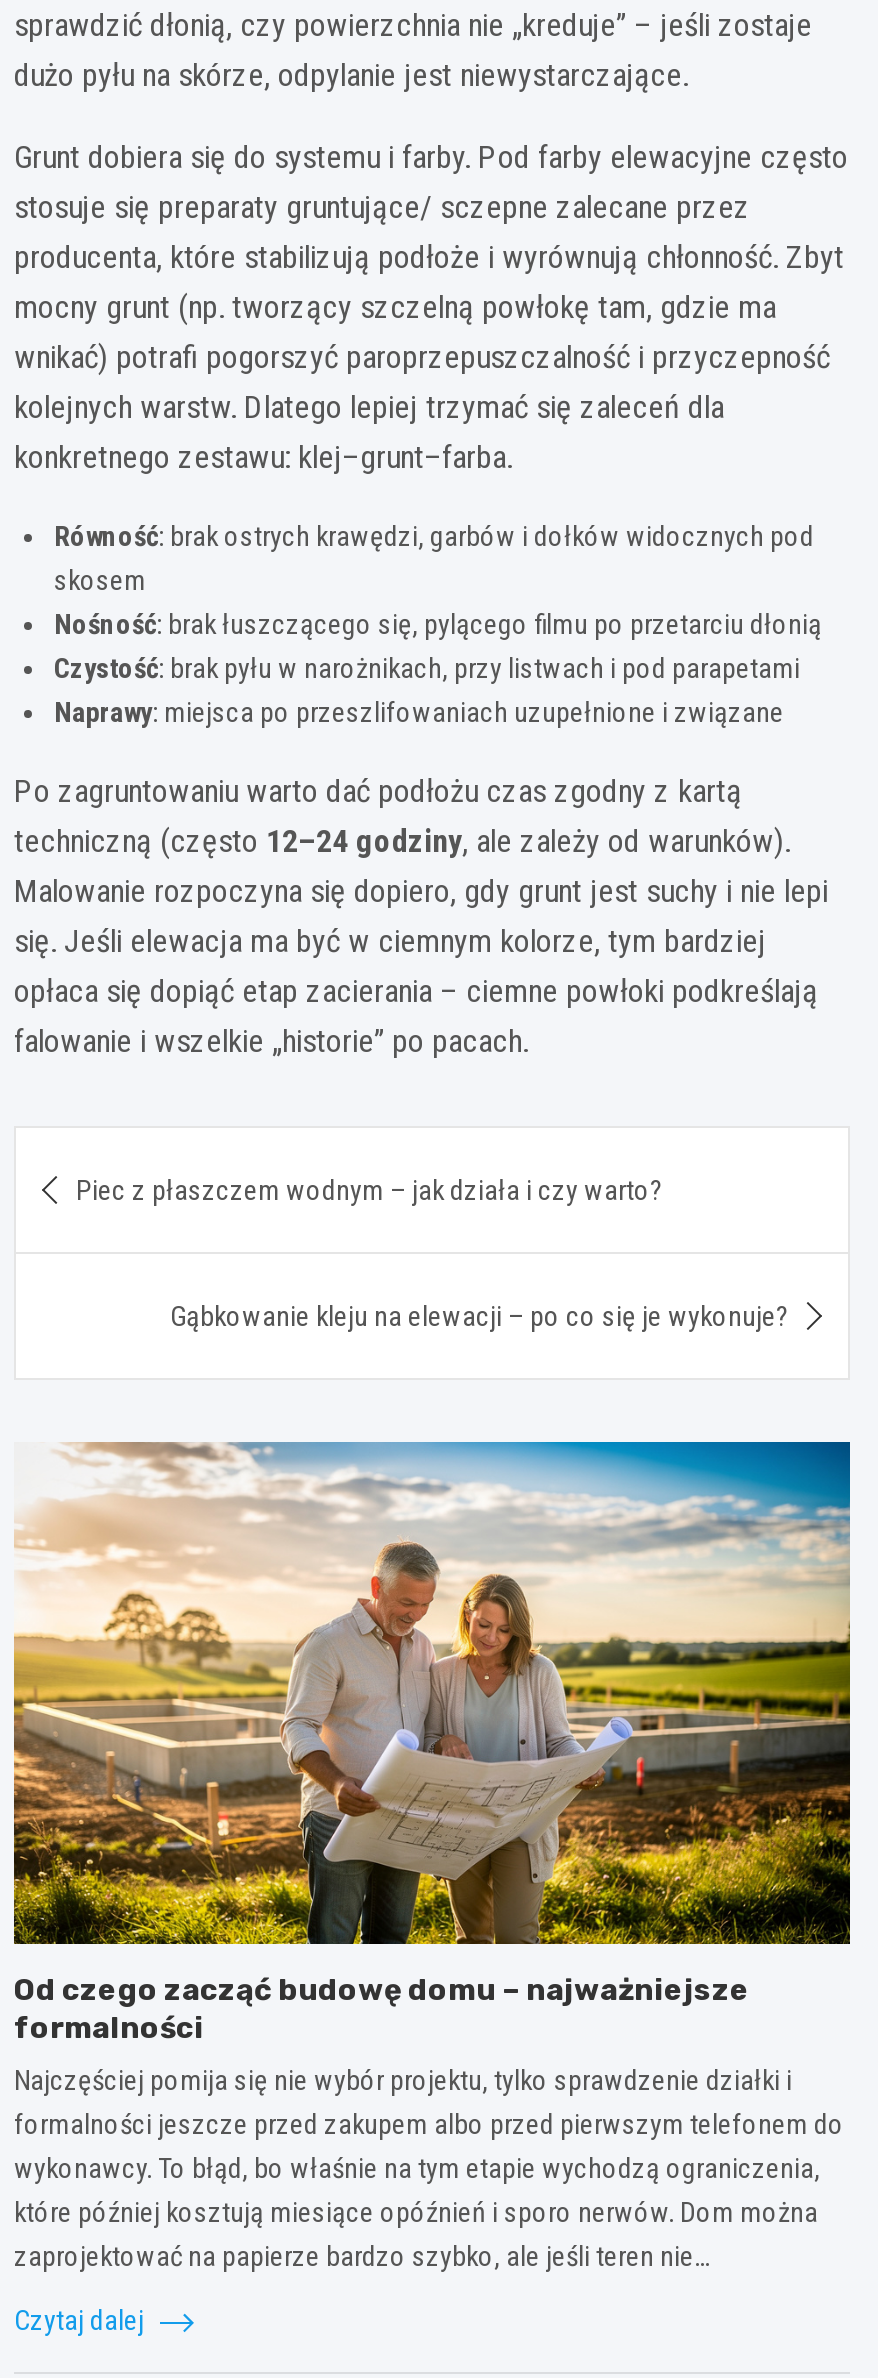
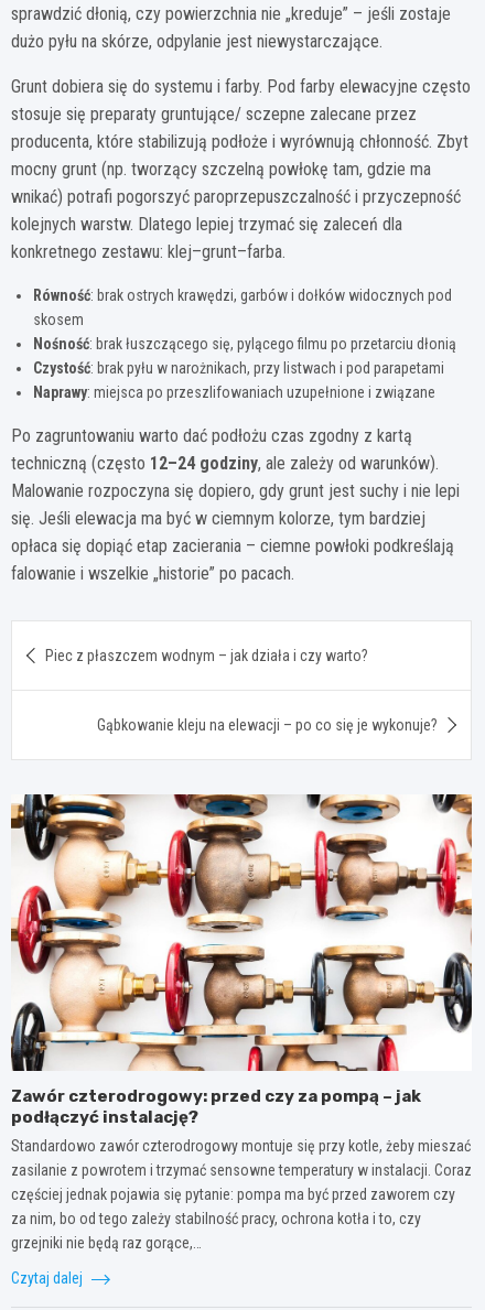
- [image]
- Od czego zacząć budowę domu – najważniejsze
- formalności
+ [image]
+ Zawór czterodrogowy: przed czy za pompą – jak
+ podłączyć instalację?

- Najczęściej pomija się nie wybór projektu, tylko sprawdzenie działki i
- formalności jeszcze przed zakupem albo przed pierwszym telefonem do
- wykonawcy. To błąd, bo właśnie na tym etapie wychodzą ograniczenia,
- które później kosztują miesiące opóźnień i sporo nerwów. Dom można
- zaprojektować na papierze bardzo szybko, ale jeśli teren nie…
+ Standardowo zawór czterodrogowy montuje się przy kotle, żeby mieszać
+ zasilanie z powrotem i trzymać sensowne temperatury w instalacji. Coraz
+ częściej jednak pojawia się pytanie: pompa ma być przed zaworem czy
+ za nim, bo od tego zależy stabilność pracy, ochrona kotła i to, czy
+ grzejniki nie będą raz gorące,…
